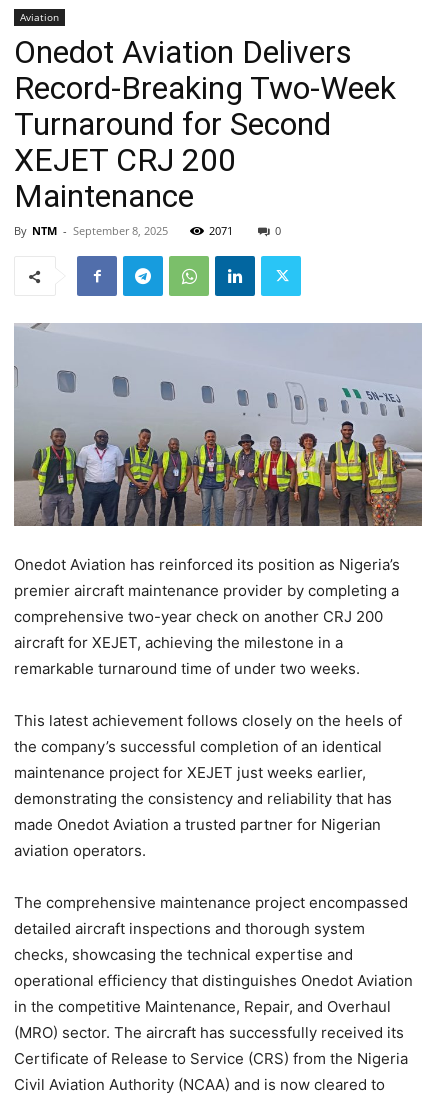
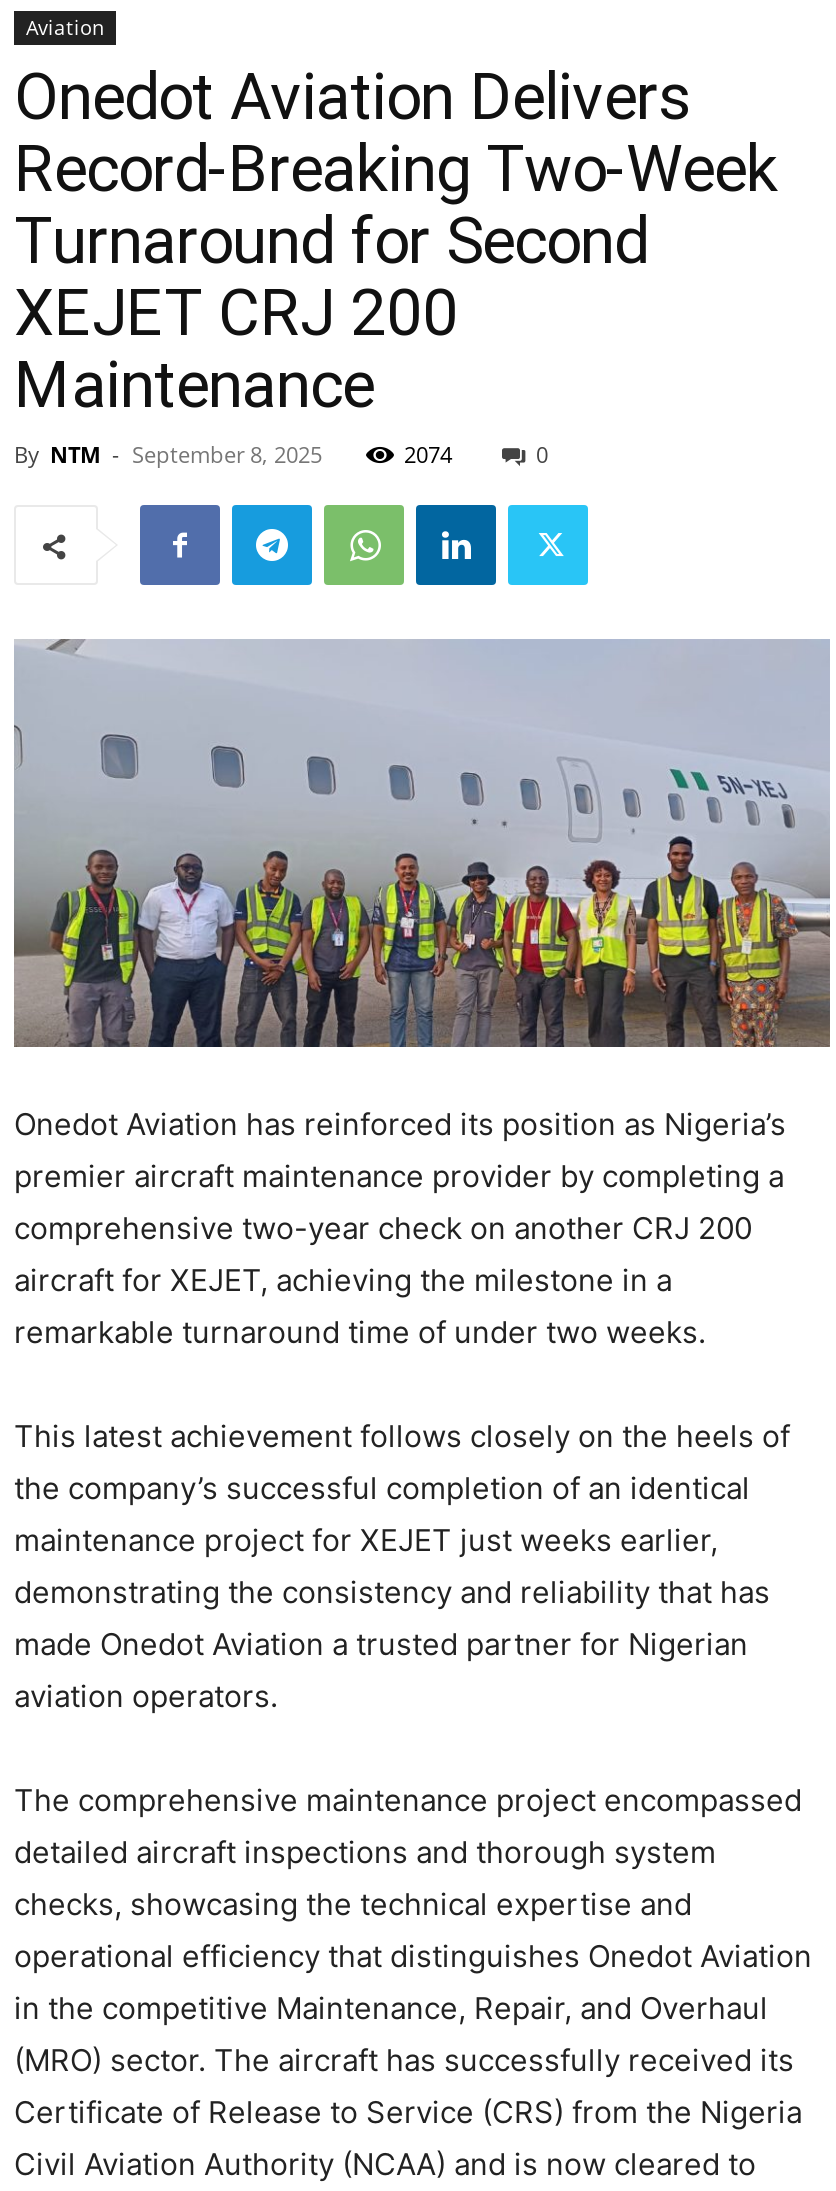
- 2071
+ 2074
